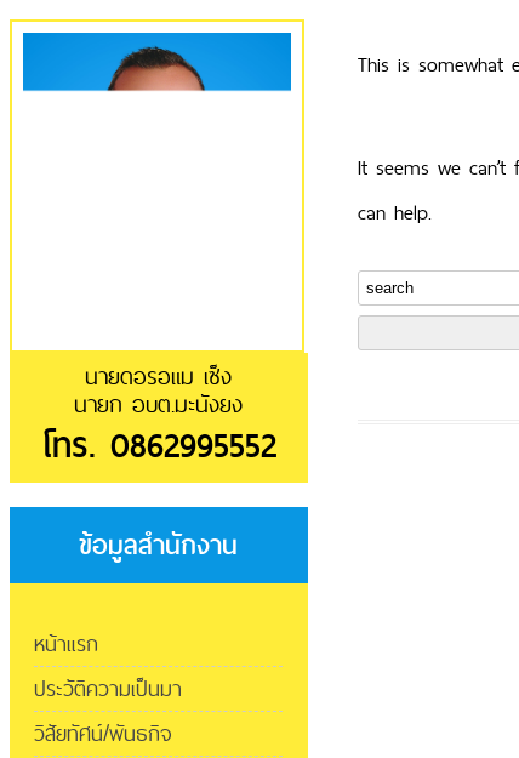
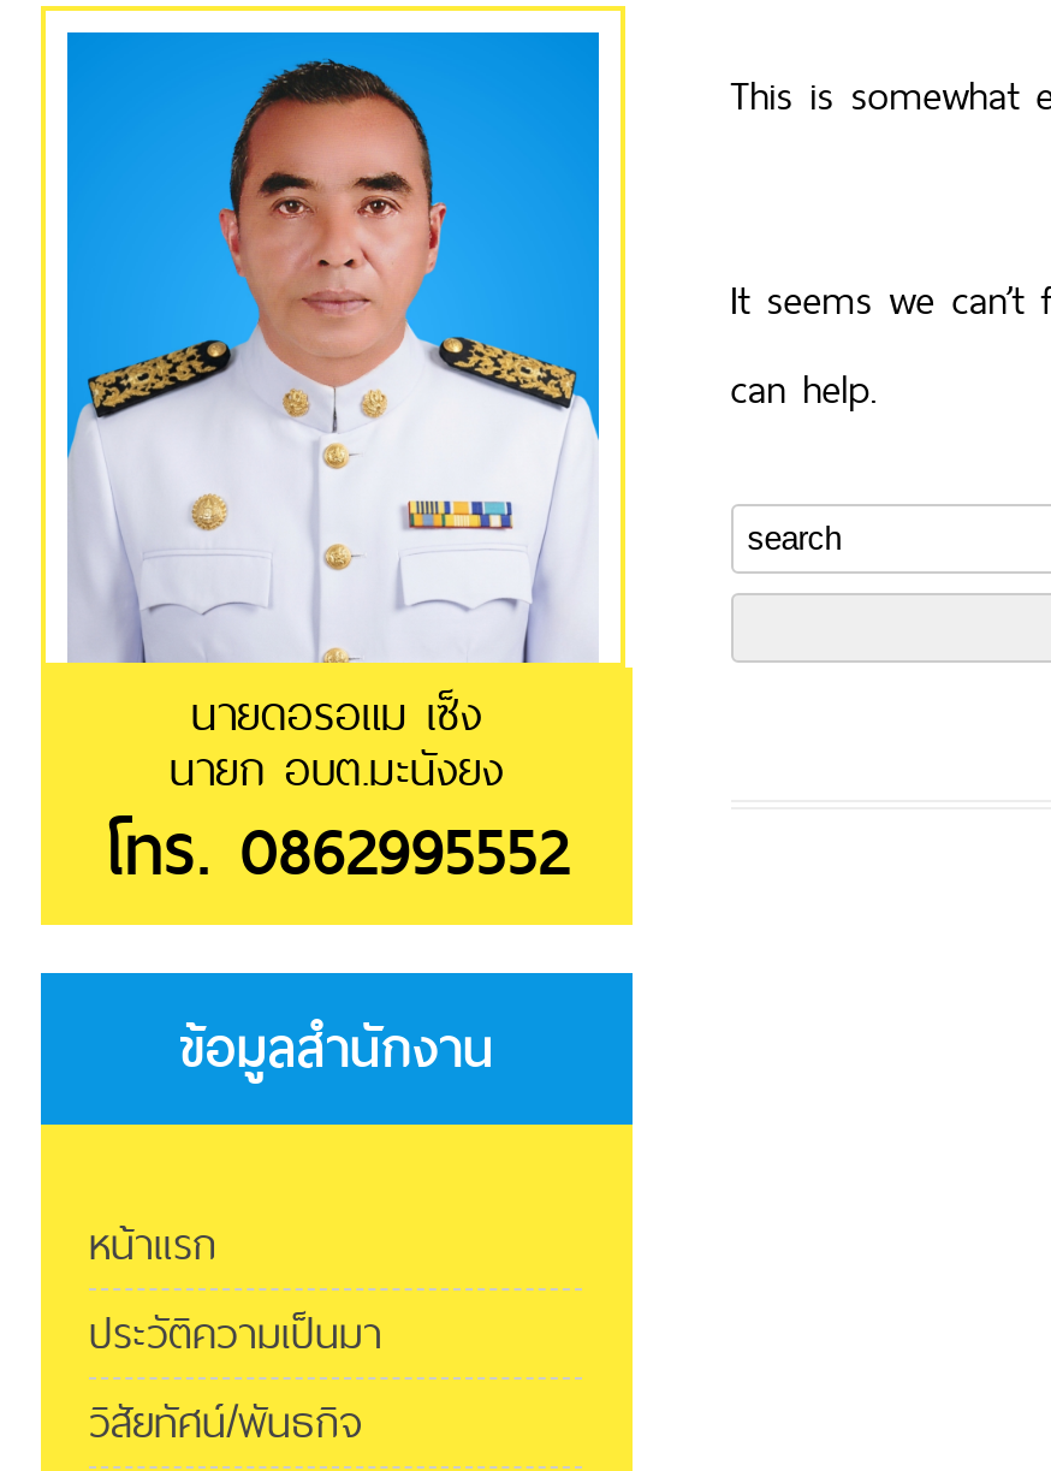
+ [image]
